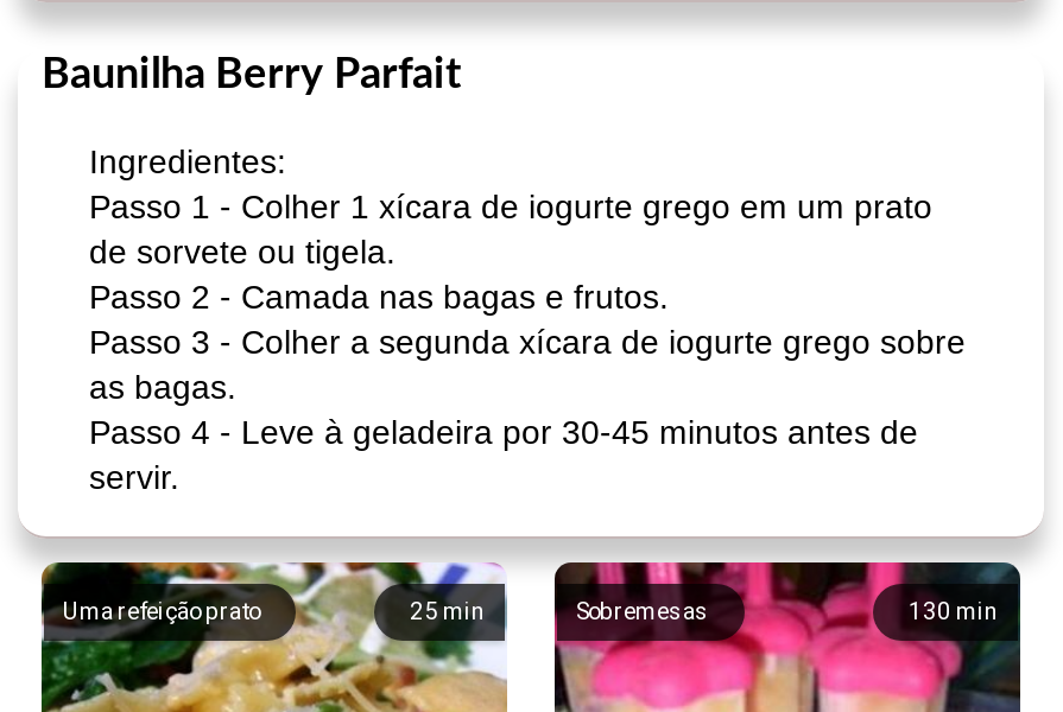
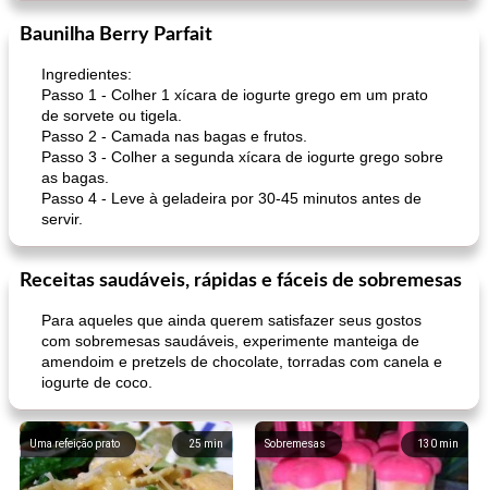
+ Receitas saudáveis, rápidas e fáceis de sobremesas
+ Para aqueles que ainda querem satisfazer seus gostos
+ com sobremesas saudáveis, experimente manteiga de
+ amendoim e pretzels de chocolate, torradas com canela e
+ iogurte de coco.
